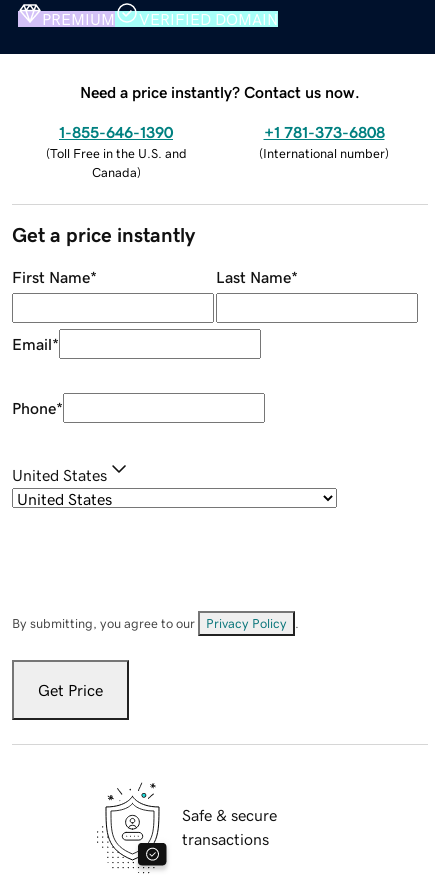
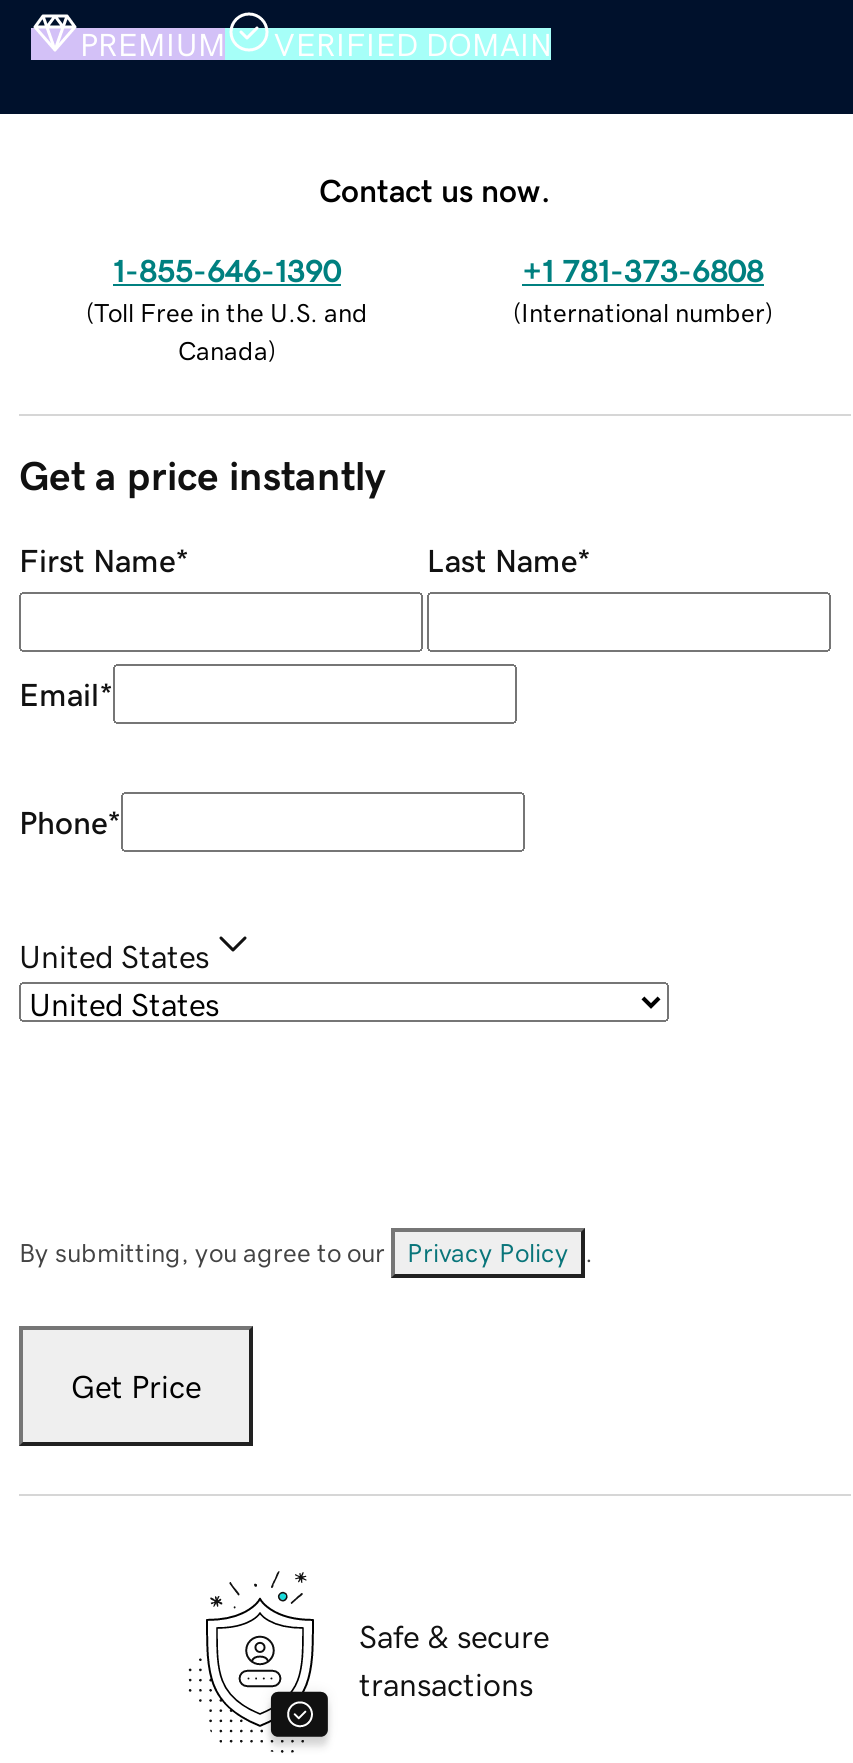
- Need a price instantly? Contact us now.
+ Contact us now.
